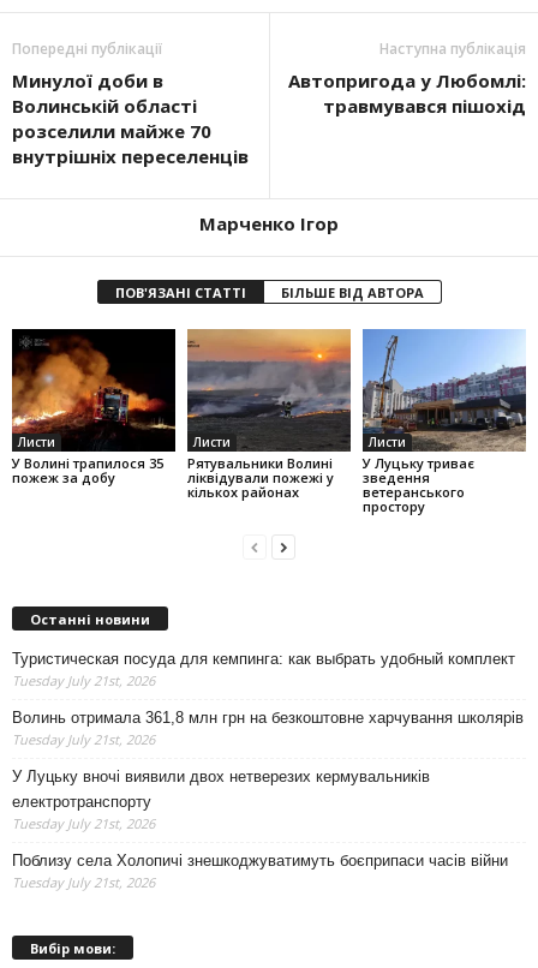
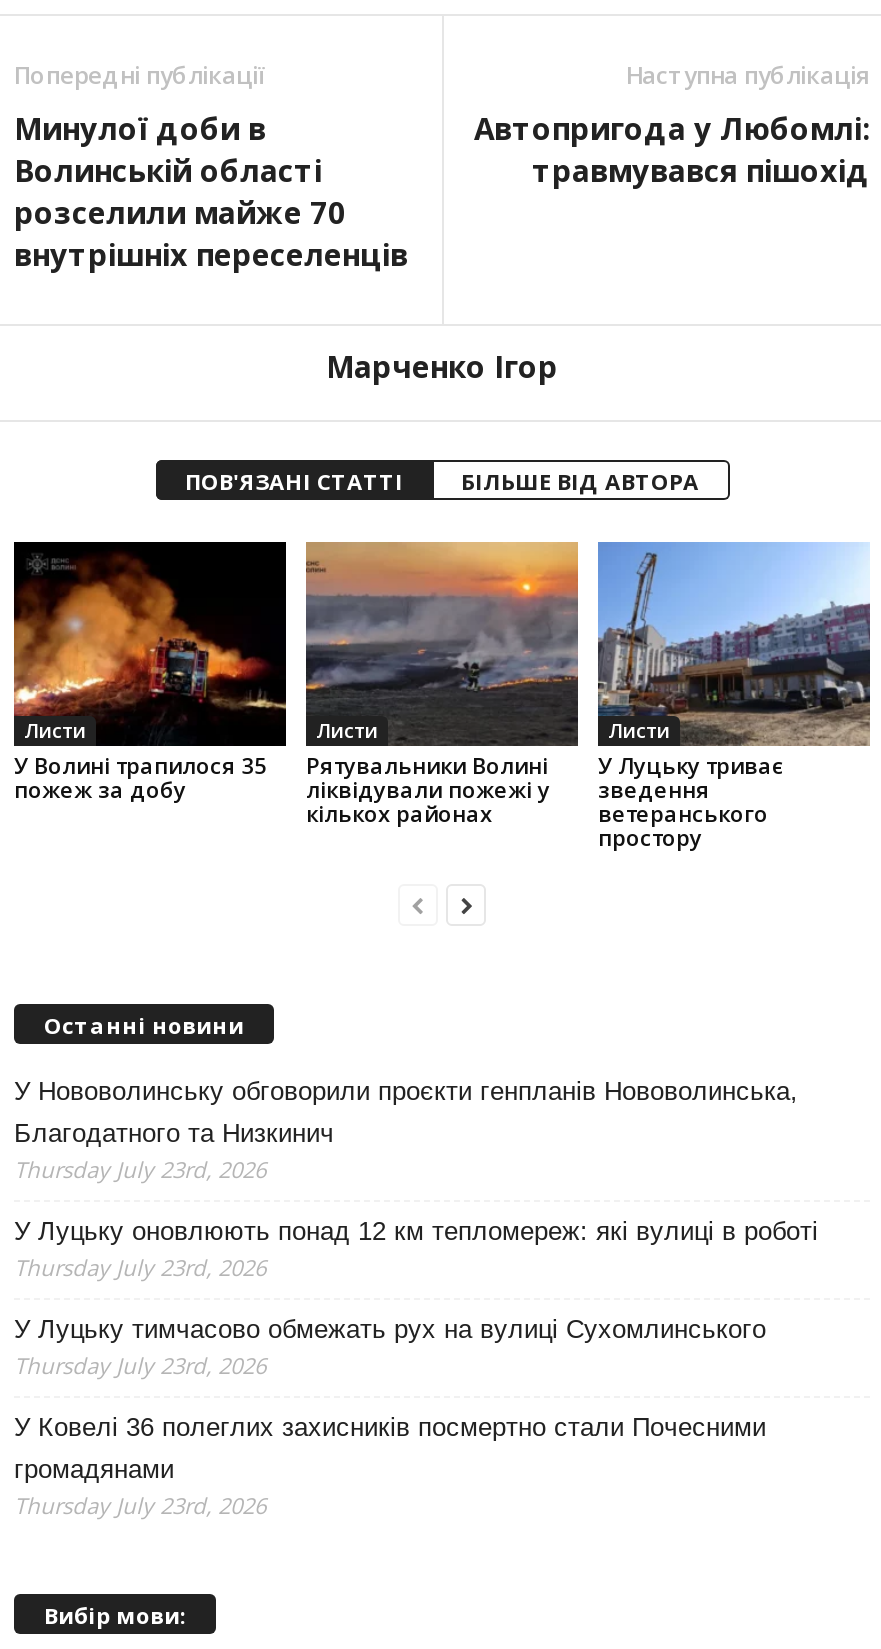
- Туристическая посуда для кемпинга: как выбрать удобный комплект
- Tuesday July 21st, 2026
+ У Нововолинську обговорили проєкти генпланів Нововолинська,
+ Благодатного та Низкинич
+ Thursday July 23rd, 2026

- Волинь отримала 361,8 млн грн на безкоштовне харчування школярів
- Tuesday July 21st, 2026
+ У Луцьку оновлюють понад 12 км тепломереж: які вулиці в роботі
+ Thursday July 23rd, 2026

- У Луцьку вночі виявили двох нетверезих кермувальників
- електротранспорту
- Tuesday July 21st, 2026
+ У Луцьку тимчасово обмежать рух на вулиці Сухомлинського
+ Thursday July 23rd, 2026

- Поблизу села Холопичі знешкоджуватимуть боєприпаси часів війни
- Tuesday July 21st, 2026
+ У Ковелі 36 полеглих захисників посмертно стали Почесними
+ громадянами
+ Thursday July 23rd, 2026
